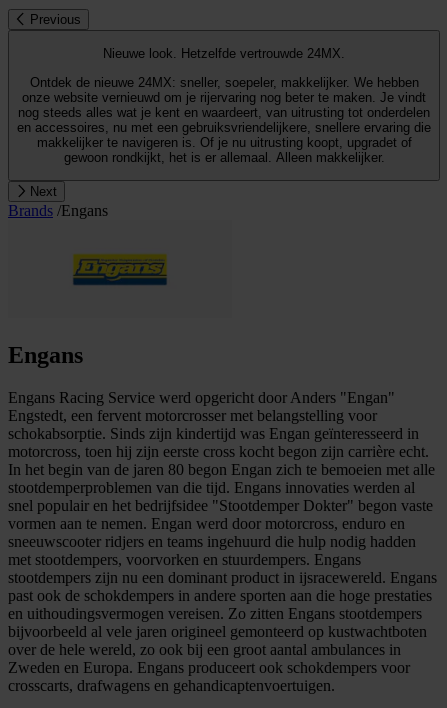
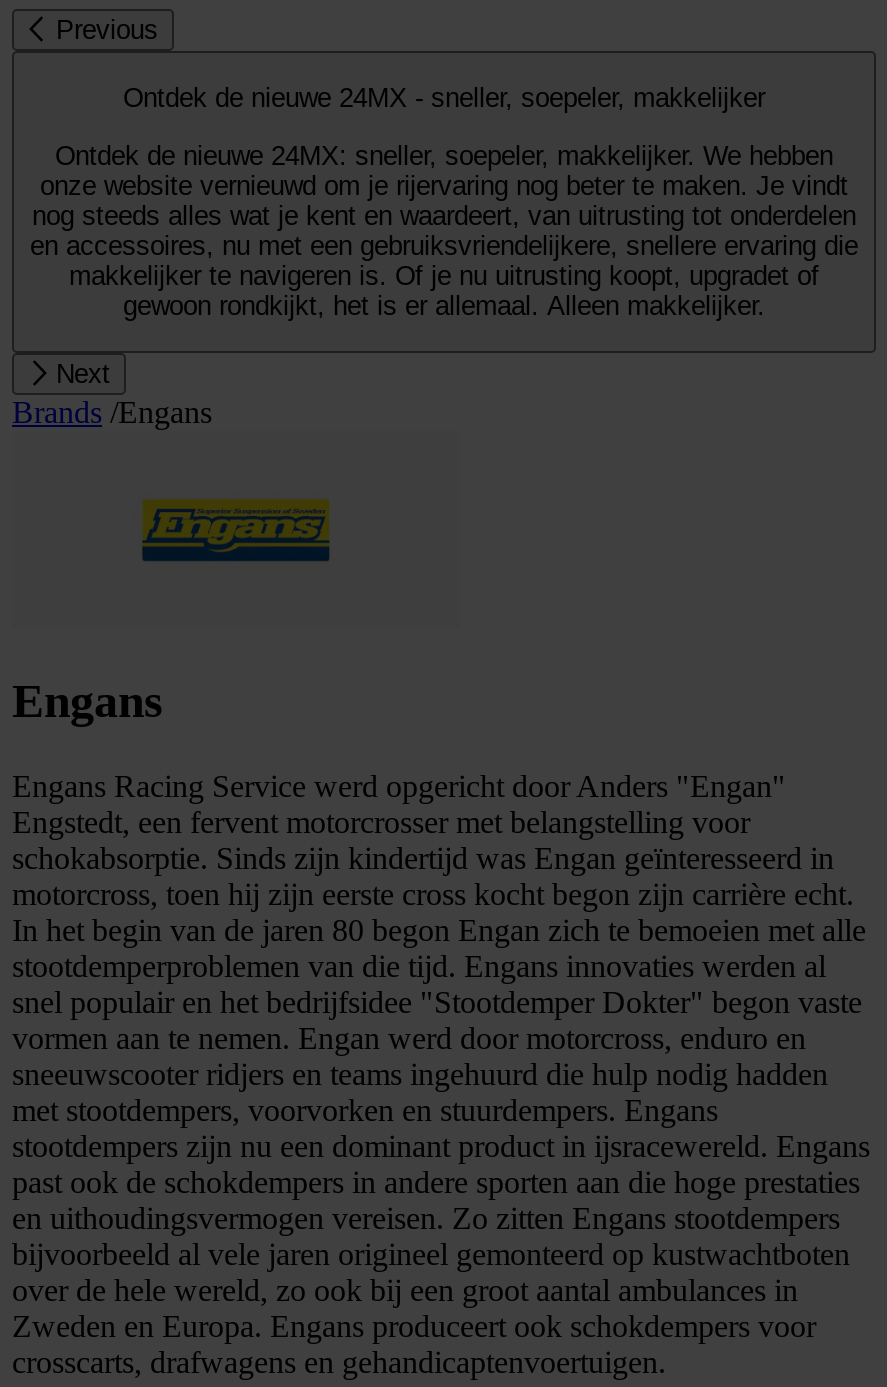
- Nieuwe look. Hetzelfde vertrouwde 24MX.
+ Ontdek de nieuwe 24MX - sneller, soepeler, makkelijker
